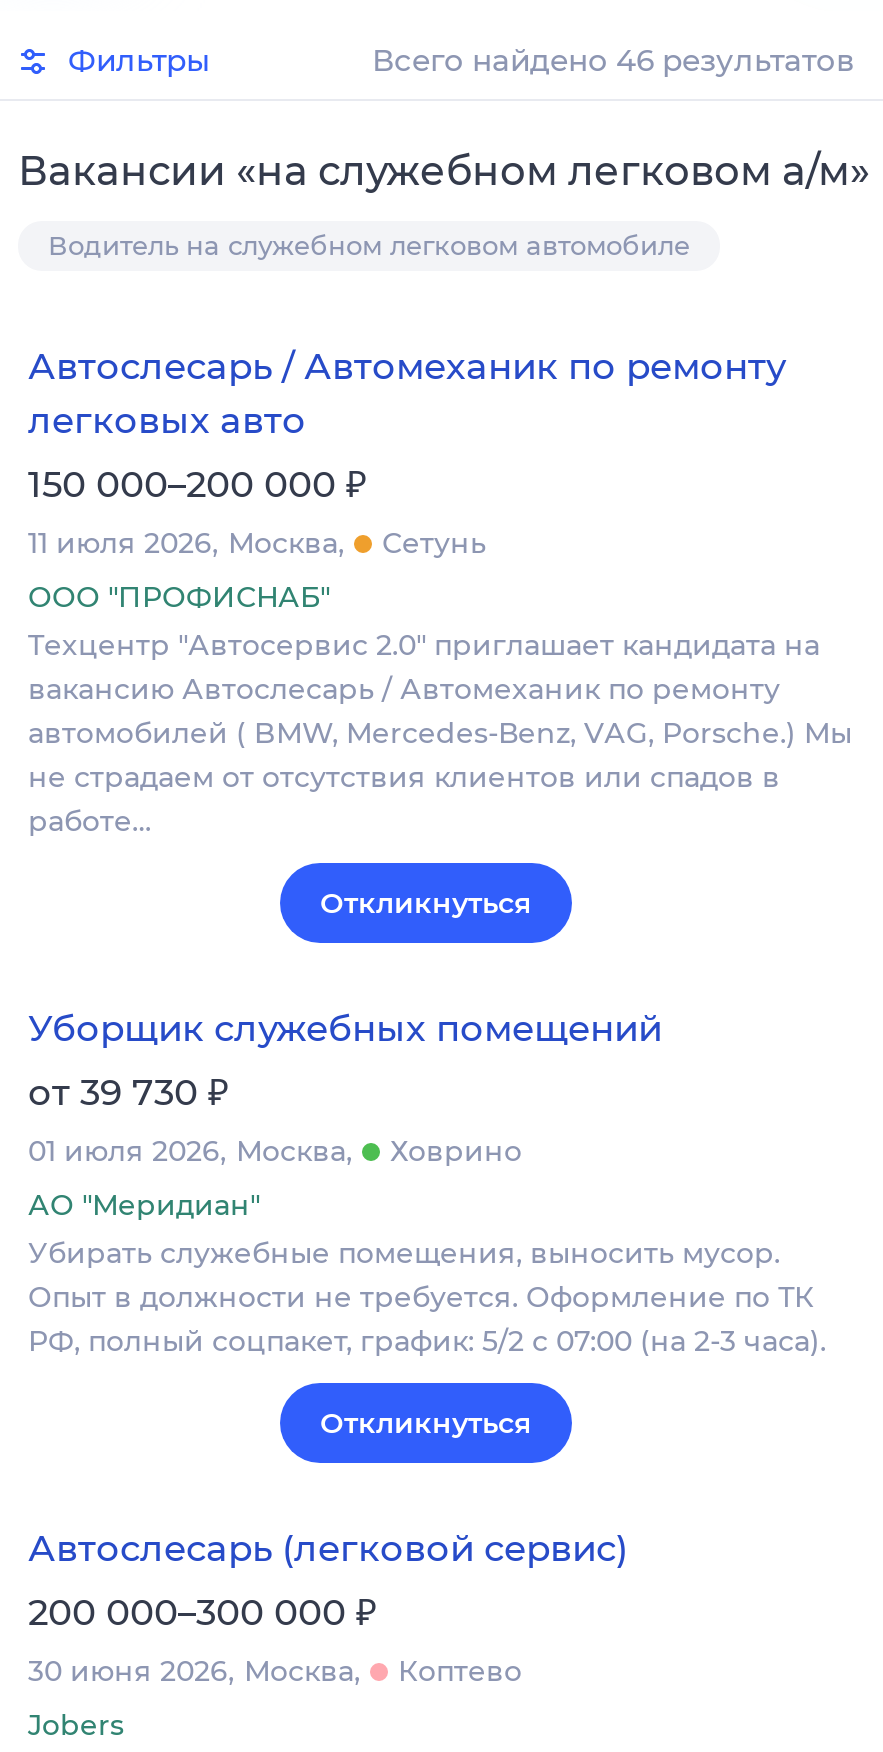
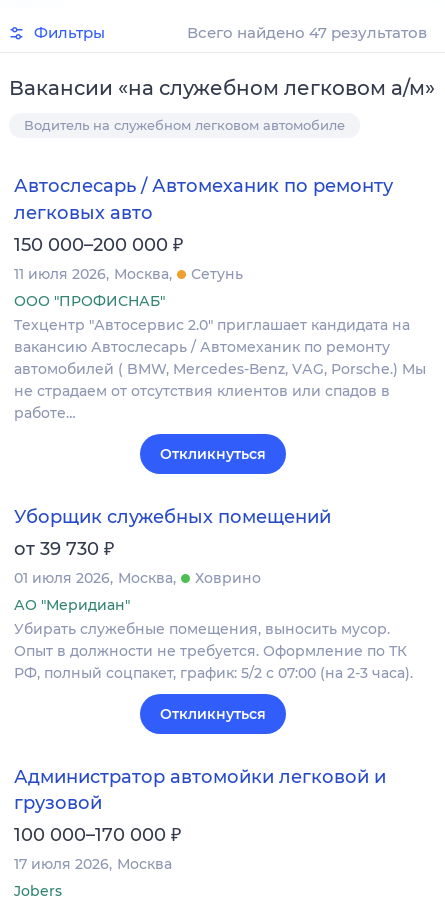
- Всего найдено 46 результатов
+ Всего найдено 47 результатов

- Автослесарь (легковой сервис)
- 200 000–300 000 ₽
- 30 июня 2026 Москва
- Коптево
+ Администратор автомойки легковой и
+ грузовой
+ 100 000–170 000 ₽
+ 17 июля 2026 Москва
